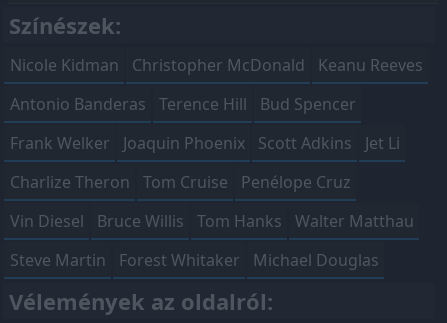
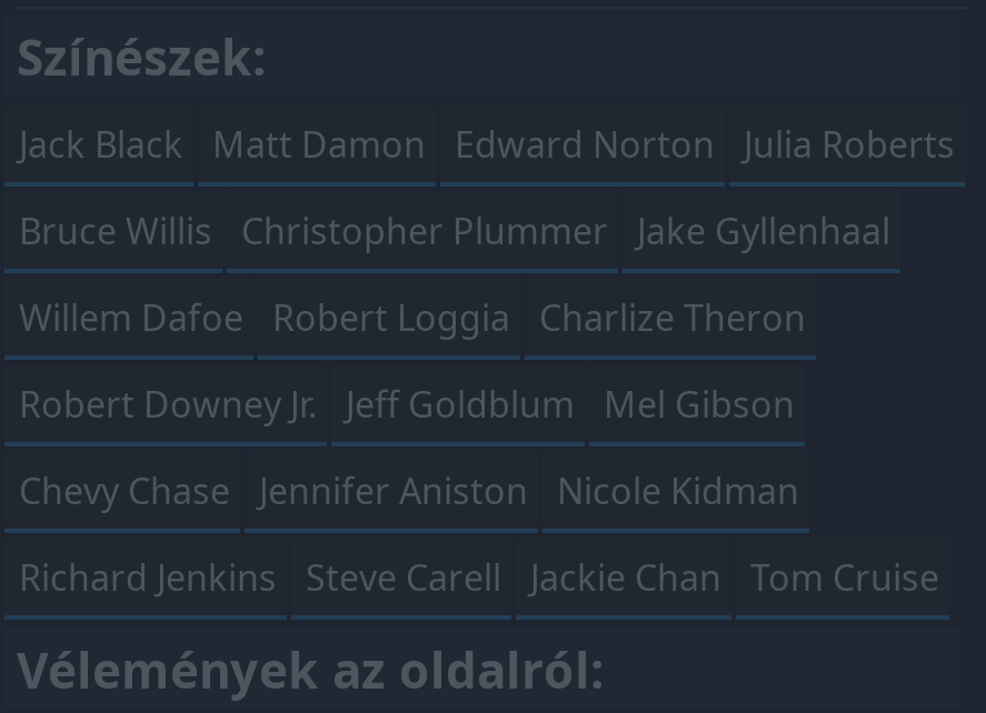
- Nicole Kidman Christopher McDonald Keanu Reeves
+ Jack Black Matt Damon Edward Norton Julia Roberts

- Antonio Banderas Terence Hill Bud Spencer
+ Bruce Willis Christopher Plummer Jake Gyllenhaal

- Frank Welker Joaquin Phoenix Scott Adkins Jet Li
+ Willem Dafoe Robert Loggia Charlize Theron

- Charlize Theron Tom Cruise Penélope Cruz
+ Robert Downey Jr. Jeff Goldblum Mel Gibson

- Vin Diesel Bruce Willis Tom Hanks Walter Matthau
+ Chevy Chase Jennifer Aniston Nicole Kidman

- Steve Martin Forest Whitaker Michael Douglas
+ Richard Jenkins Steve Carell Jackie Chan Tom Cruise
